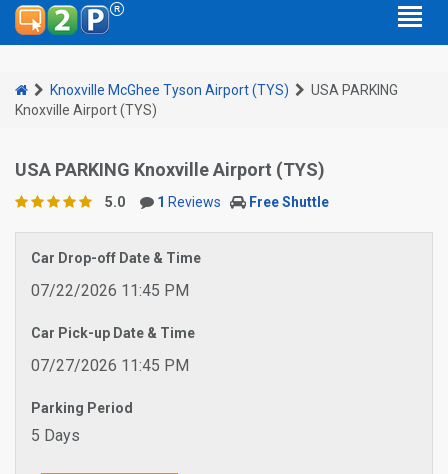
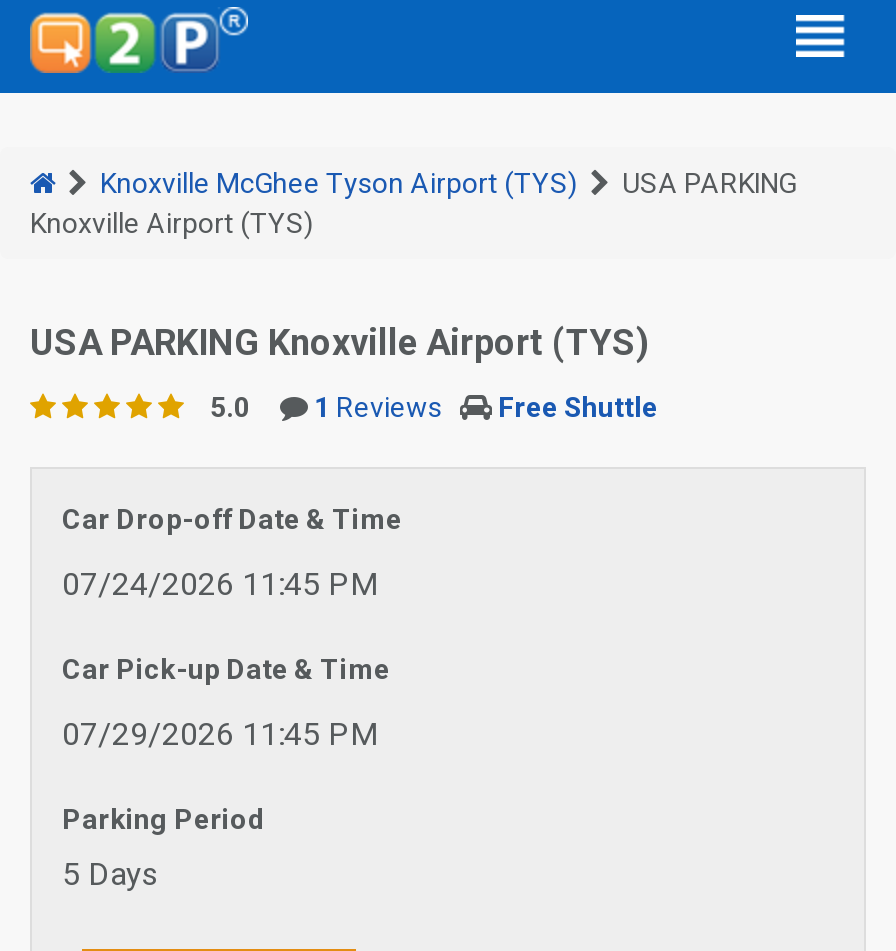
- 07/22/2026 11:45 PM
+ 07/24/2026 11:45 PM

- 07/27/2026 11:45 PM
+ 07/29/2026 11:45 PM
